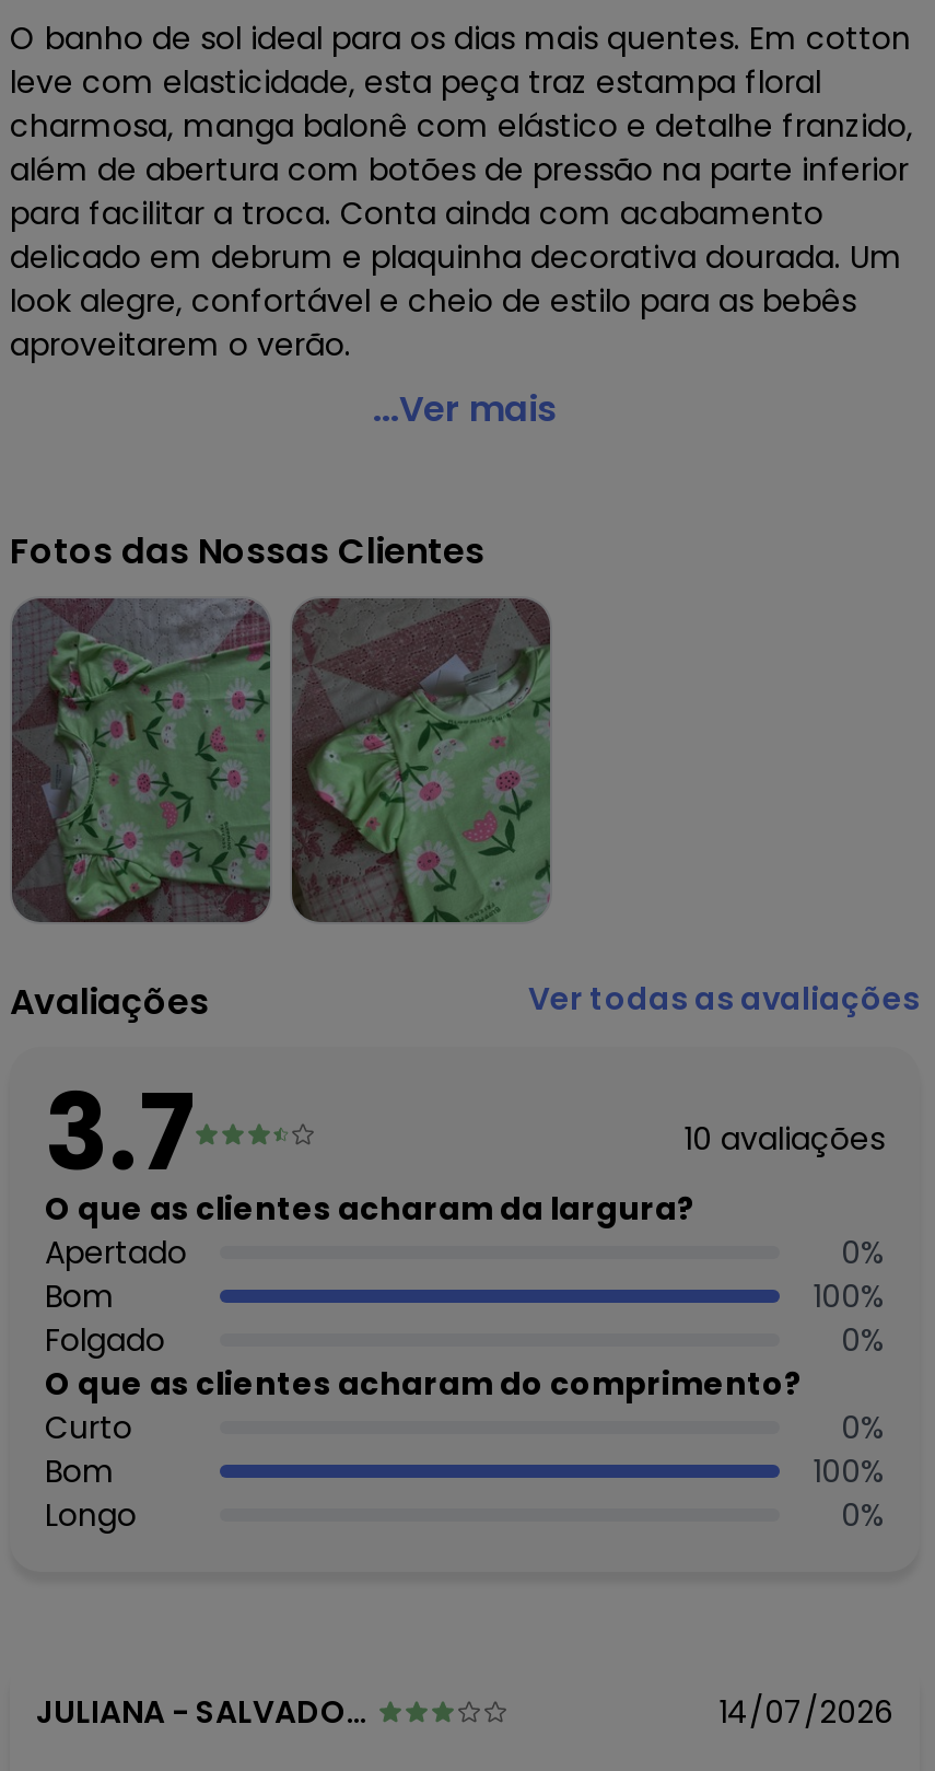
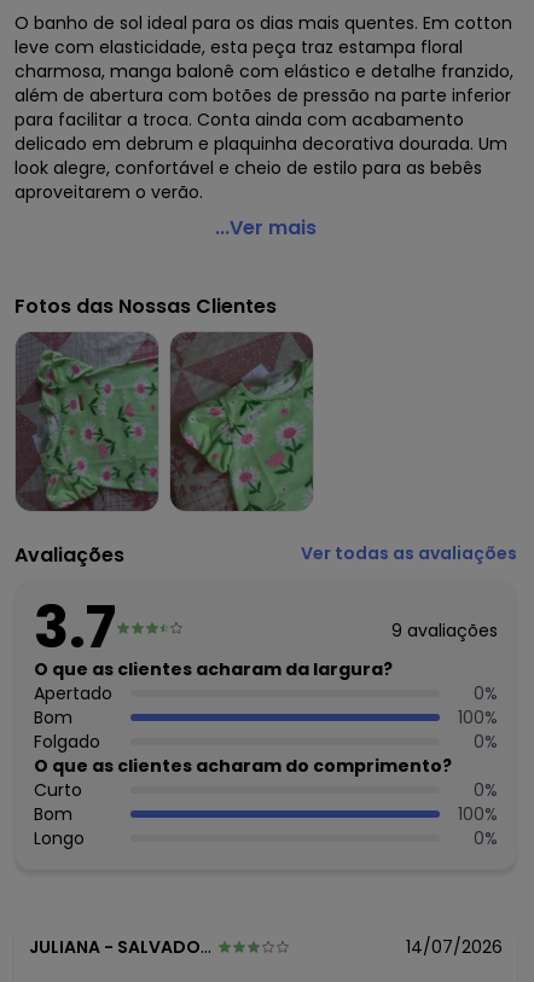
- 10 avaliações
+ 9 avaliações
